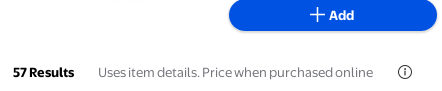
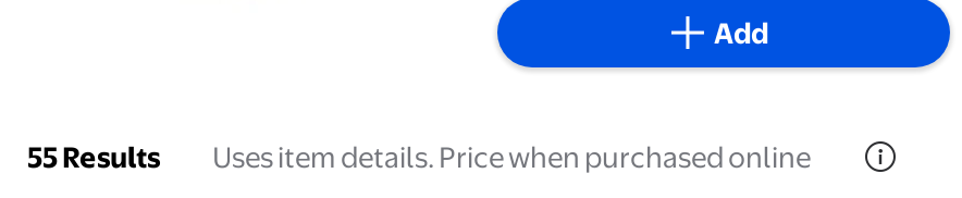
- 57 Results Uses item details. Price when purchased online
+ 55 Results Uses item details. Price when purchased online
